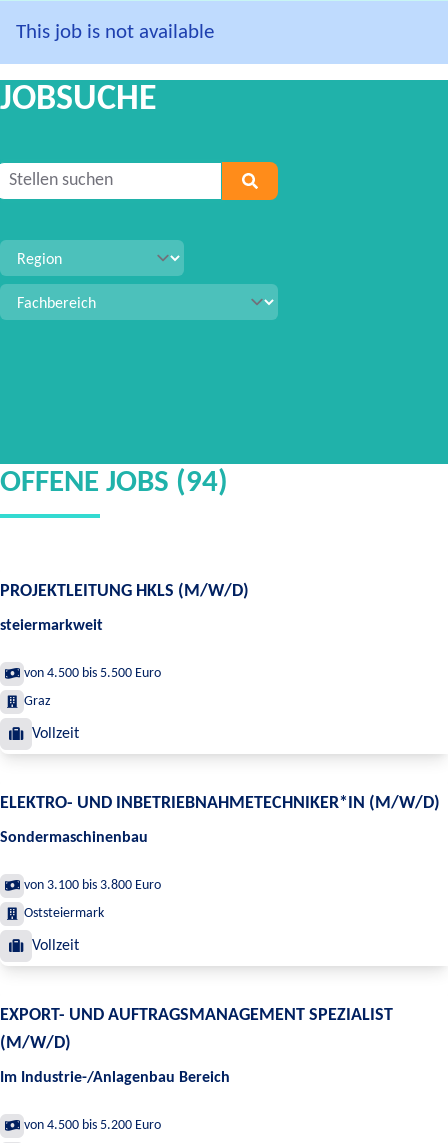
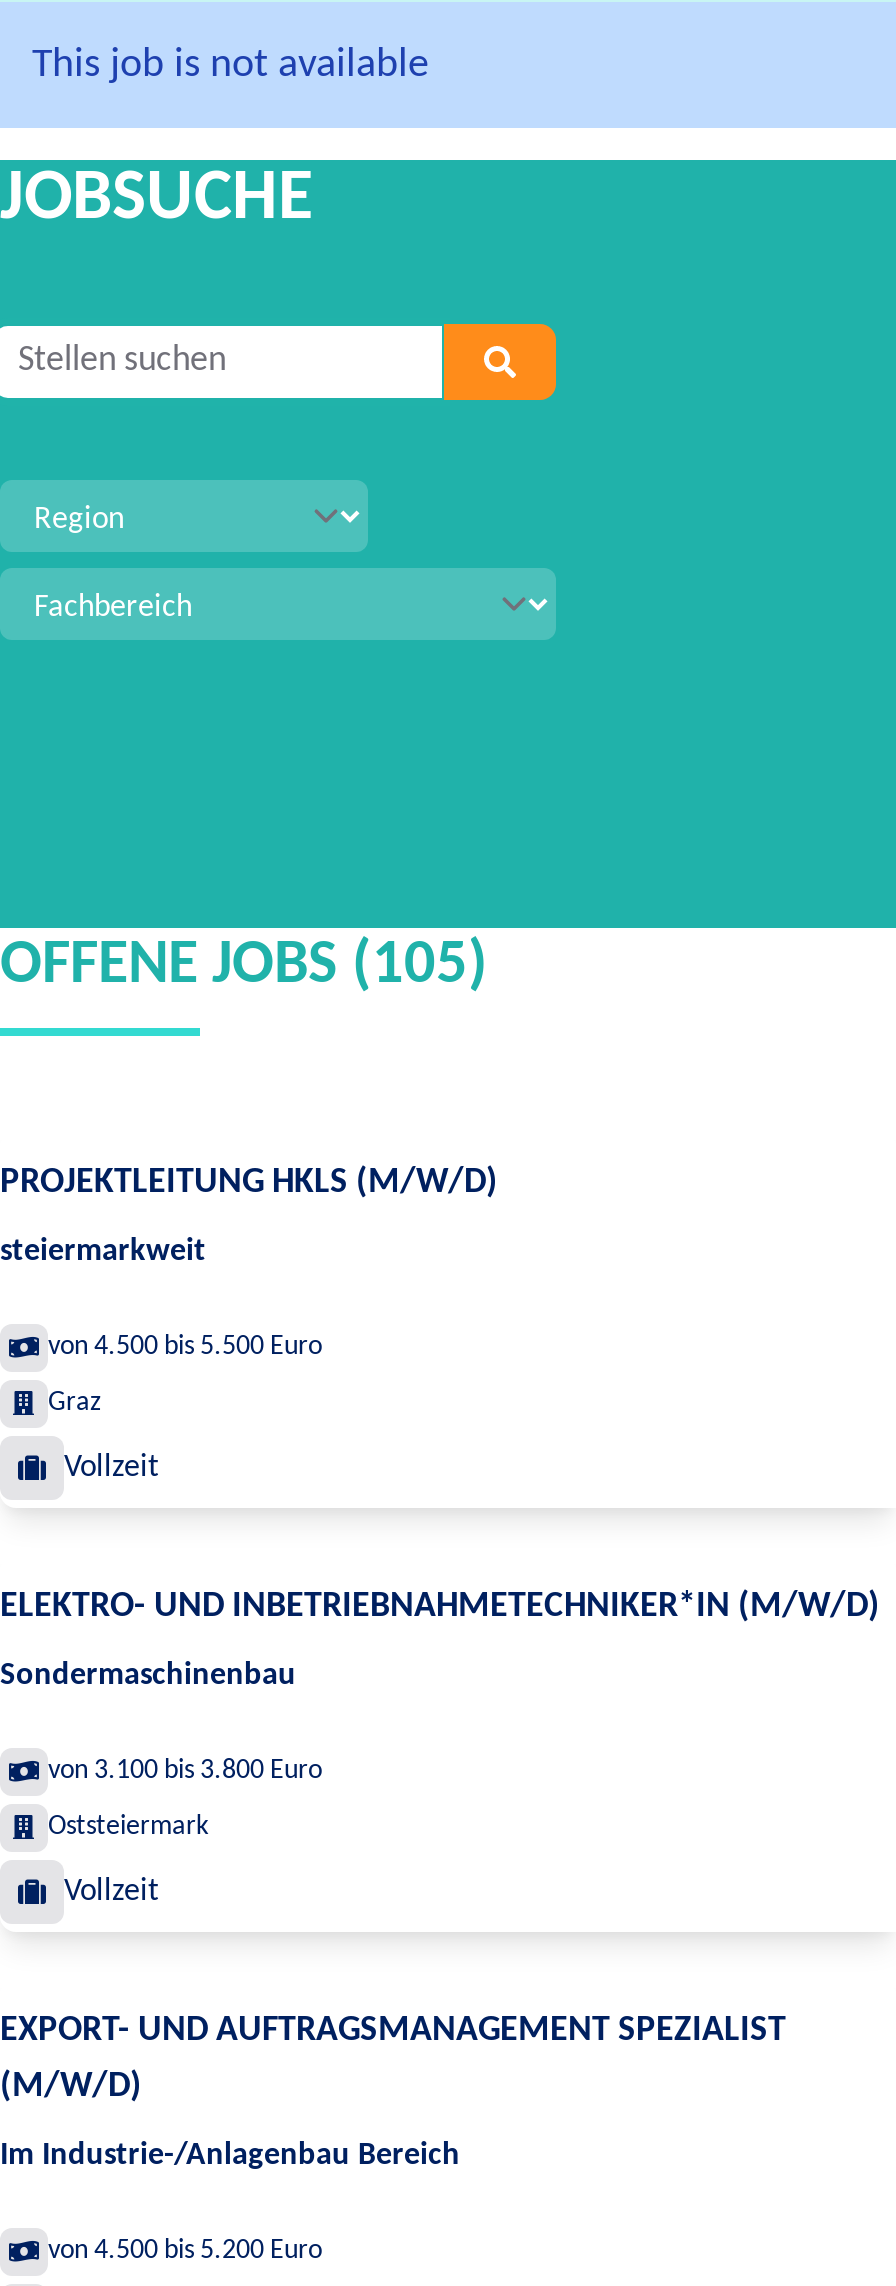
- OFFENE JOBS (94)
+ OFFENE JOBS (105)
